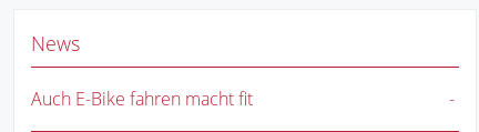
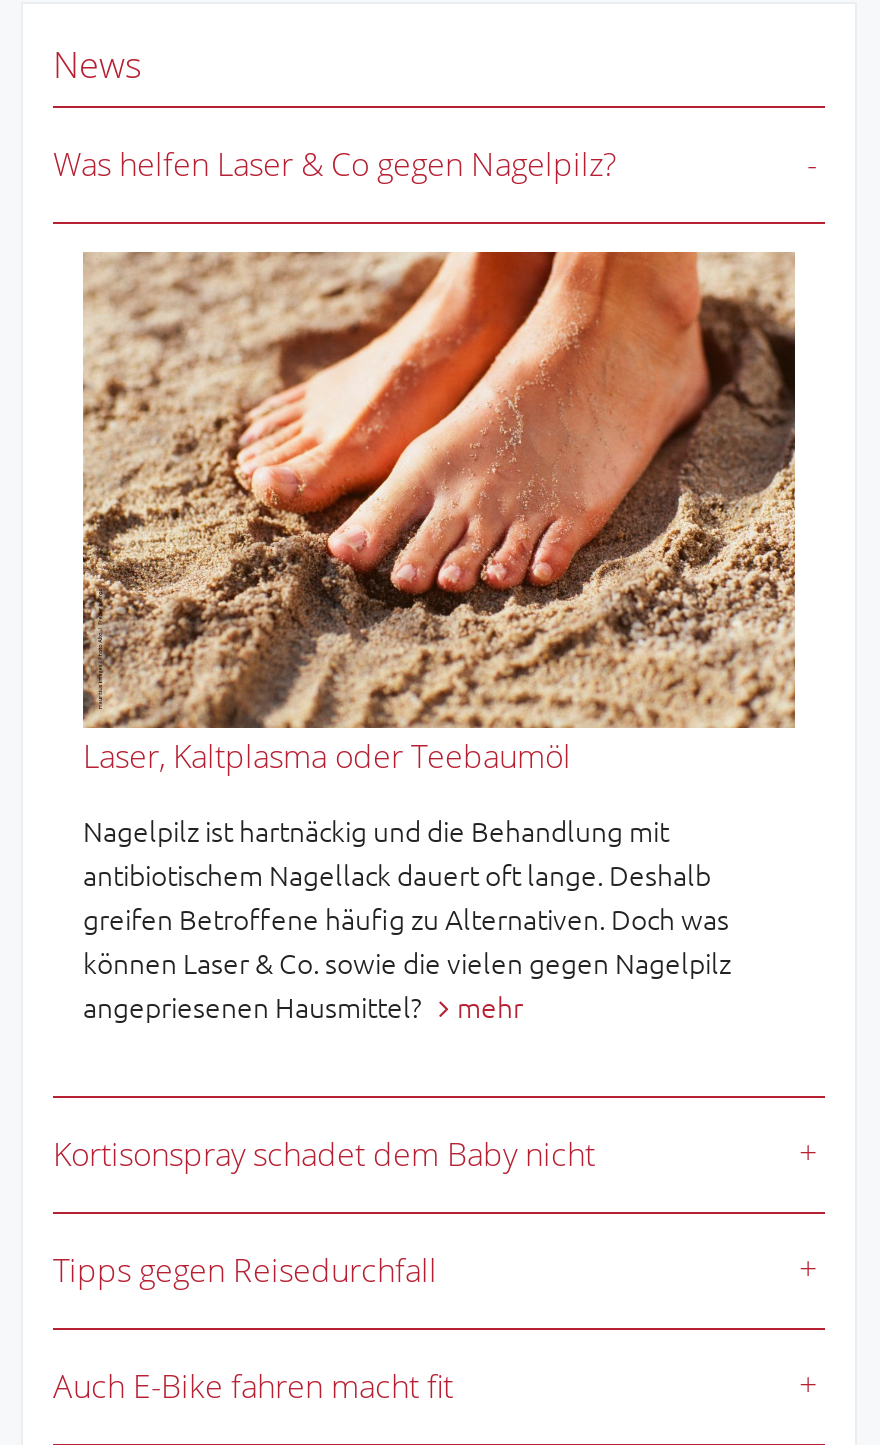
+ Was helfen Laser & Co gegen Nagelpilz?

+ [image]
+ Laser, Kaltplasma oder Teebaumöl
+ Nagelpilz ist hartnäckig und die Behandlung mit
+ antibiotischem Nagellack dauert oft lange. Deshalb
+ greifen Betroffene häufig zu Alternativen. Doch was
+ können Laser & Co. sowie die vielen gegen Nagelpilz
+ angepriesenen Hausmittel? mehr
+ Kortisonspray schadet dem Baby nicht
+ Tipps gegen Reisedurchfall
